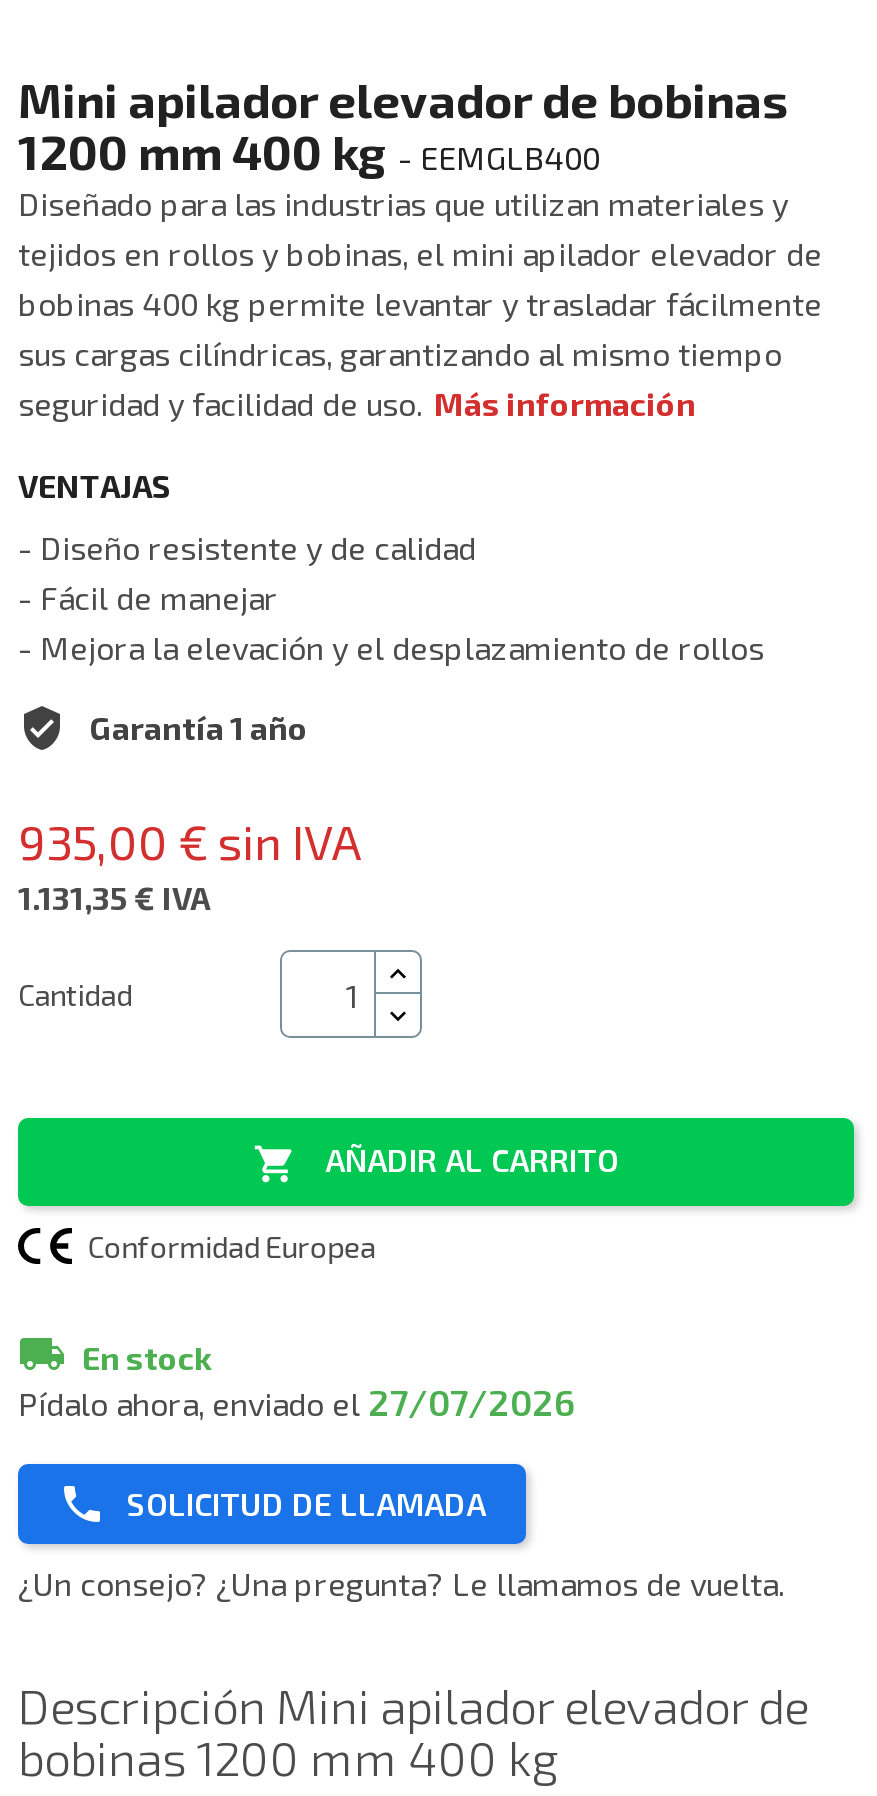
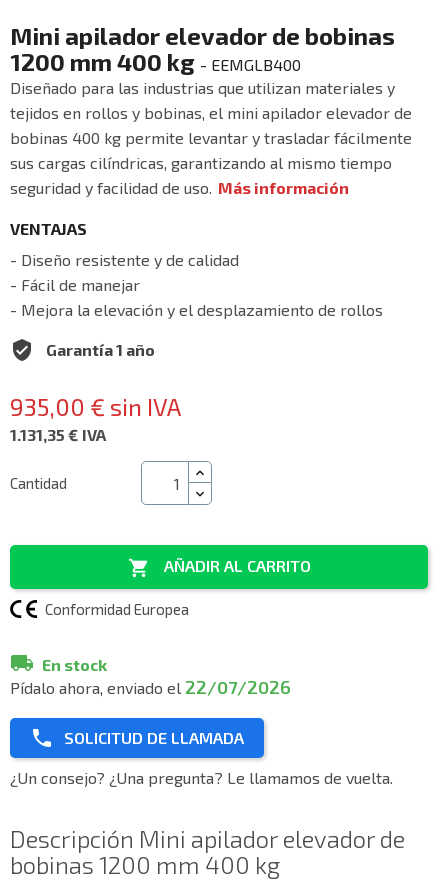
- Pídalo ahora, enviado el 27/07/2026
+ Pídalo ahora, enviado el 22/07/2026
